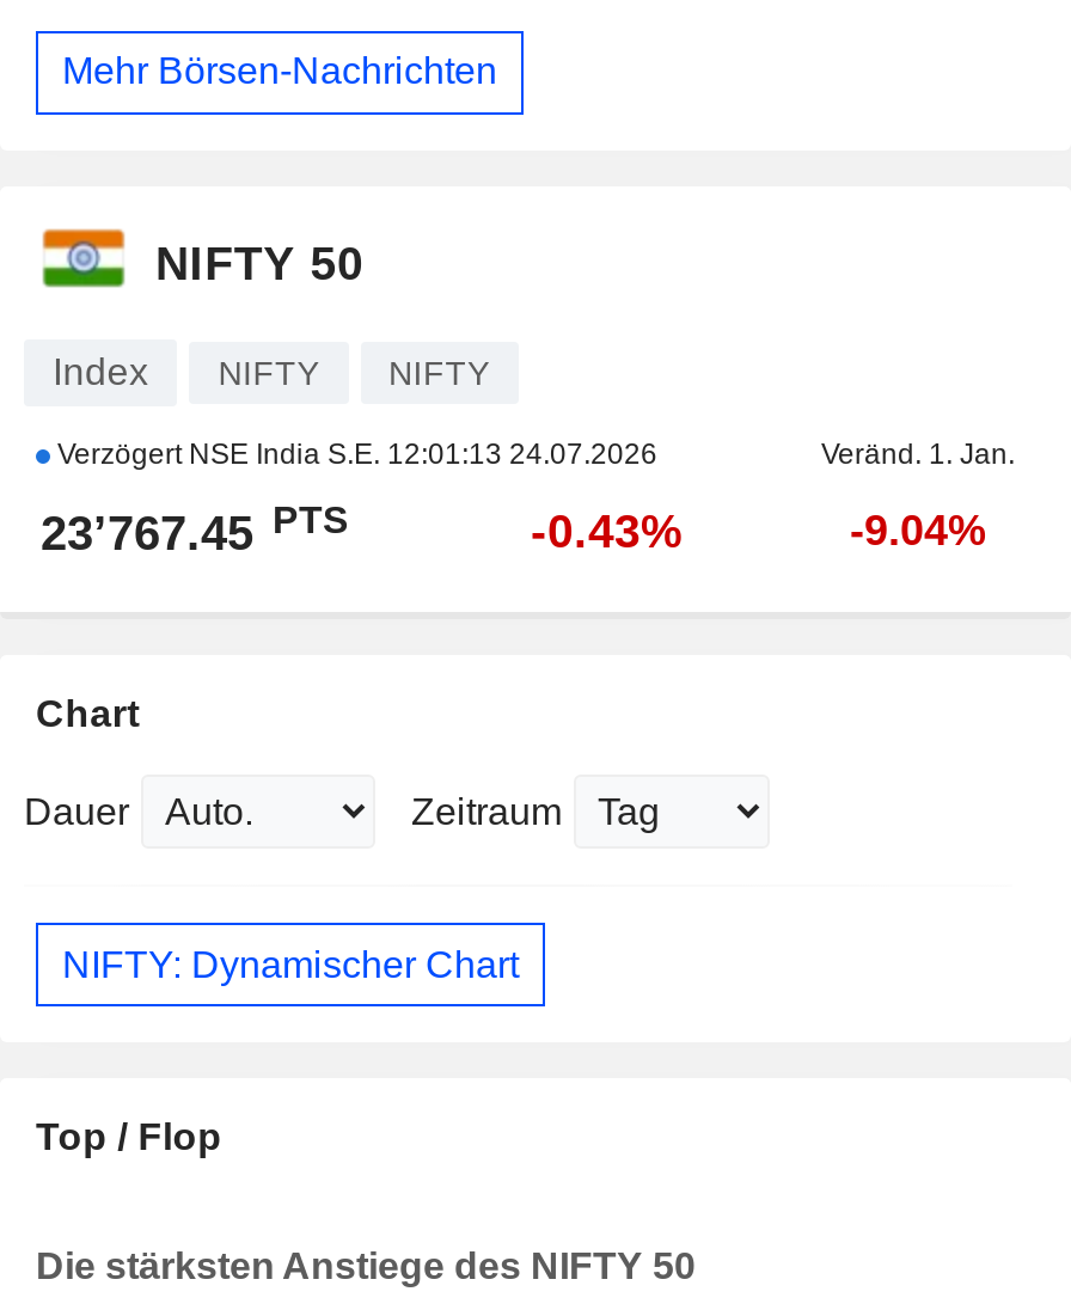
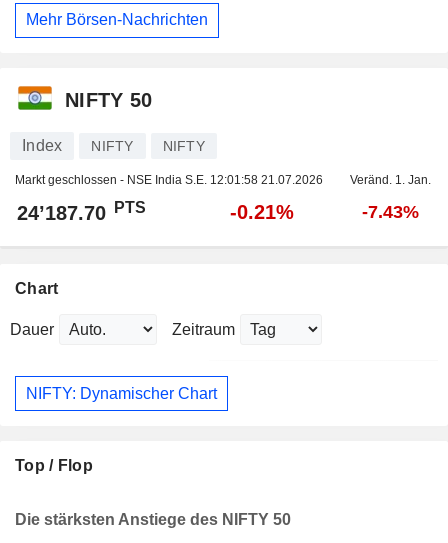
- Verzögert NSE India S.E. 12:01:13 24.07.2026
+ Markt geschlossen - NSE India S.E. 12:01:58 21.07.2026

- 23’767.45 PTS
+ 24’187.70 PTS

- -0.43%
+ -0.21%

- -9.04%
+ -7.43%
